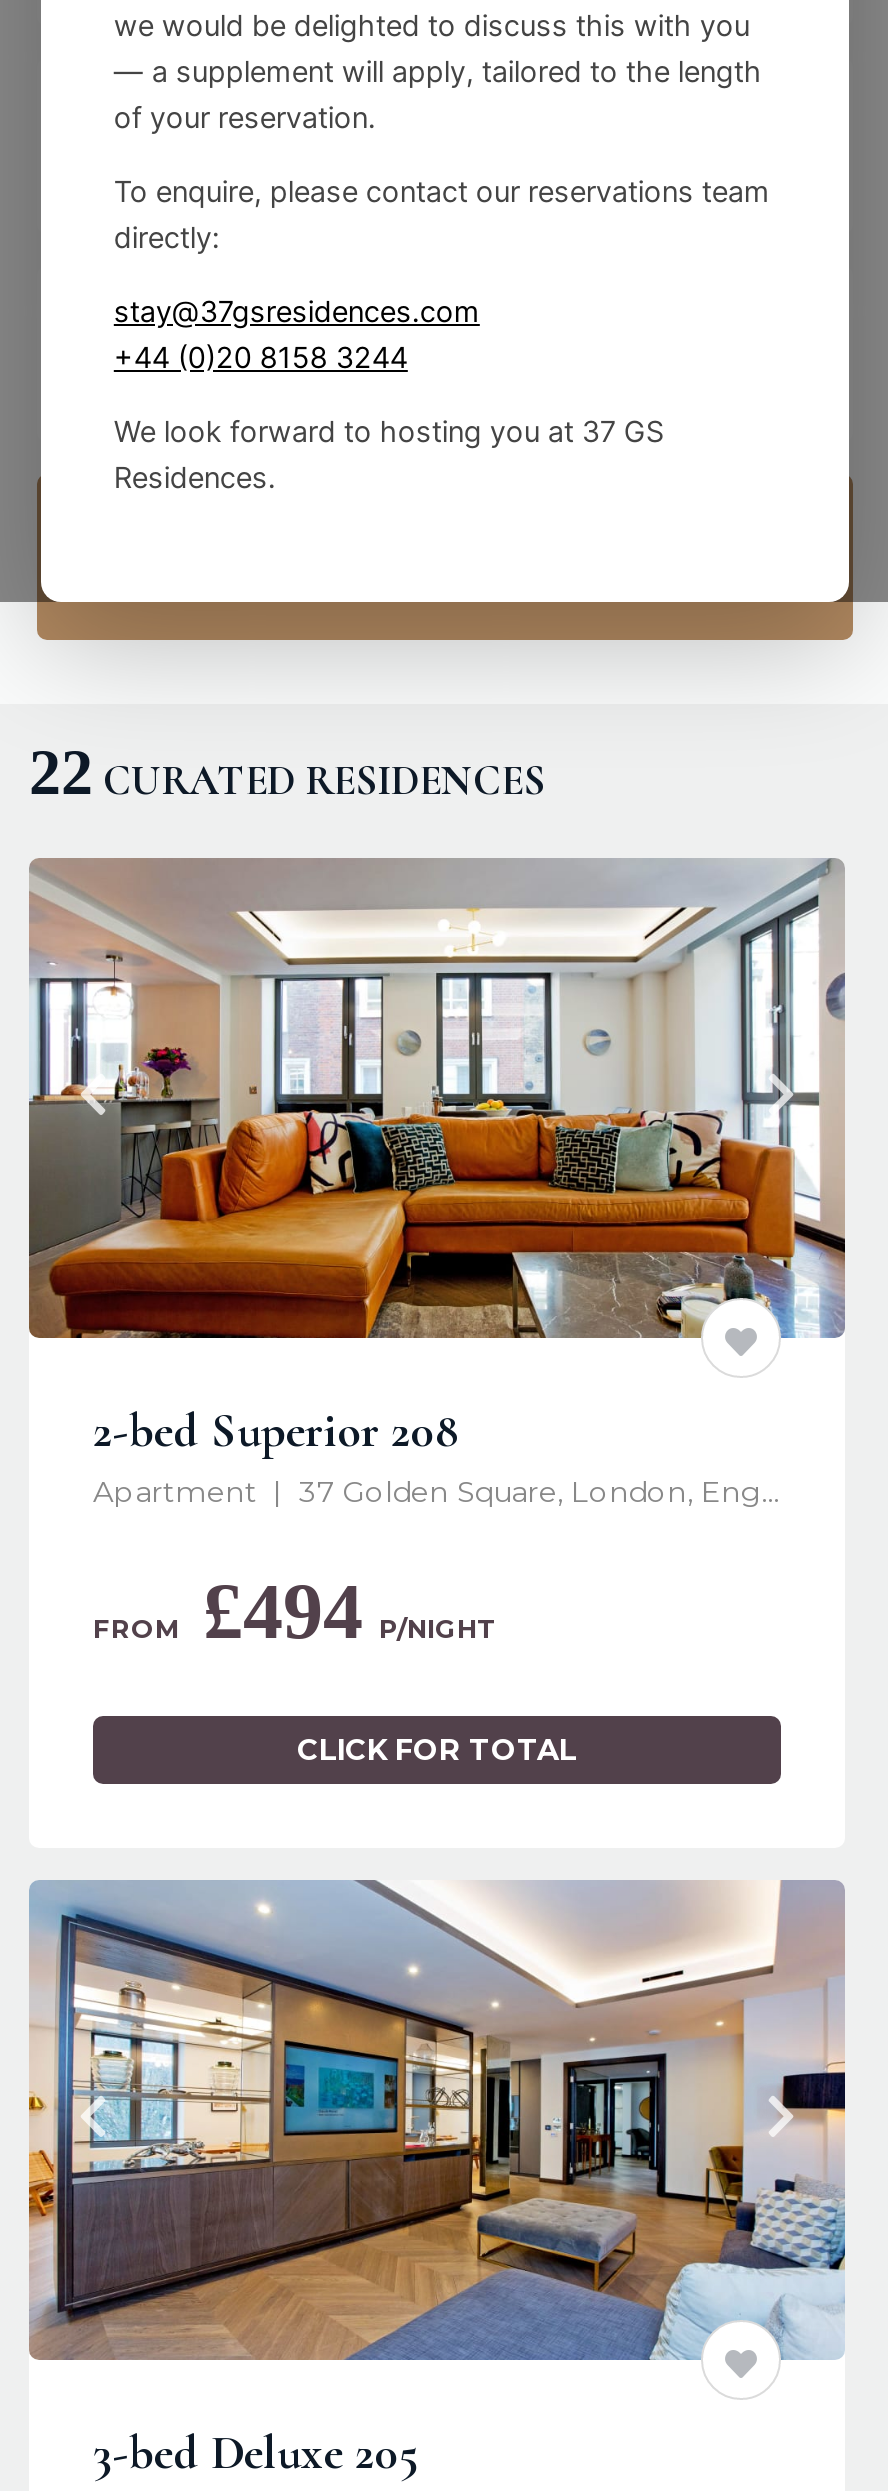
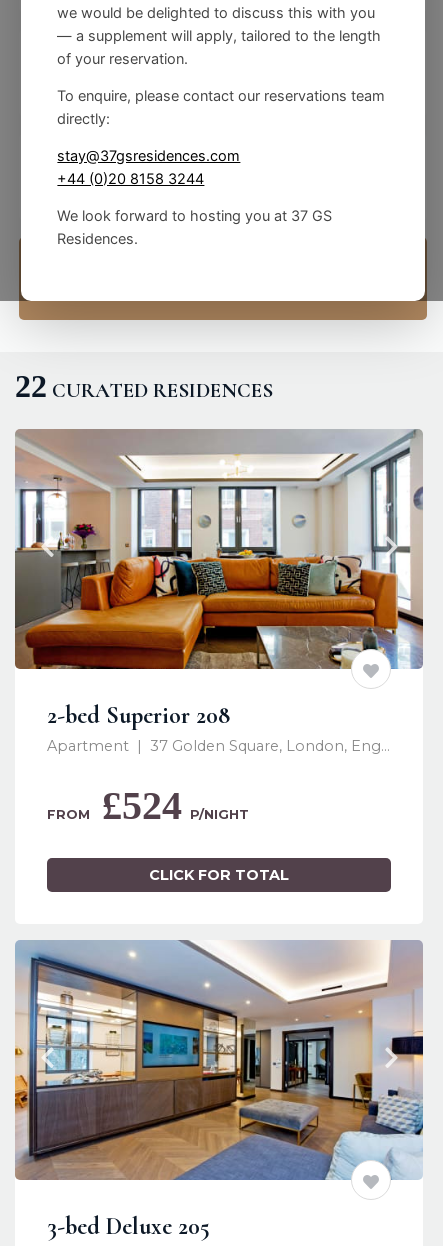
- FROM £494 P/NIGHT
+ FROM £524 P/NIGHT
